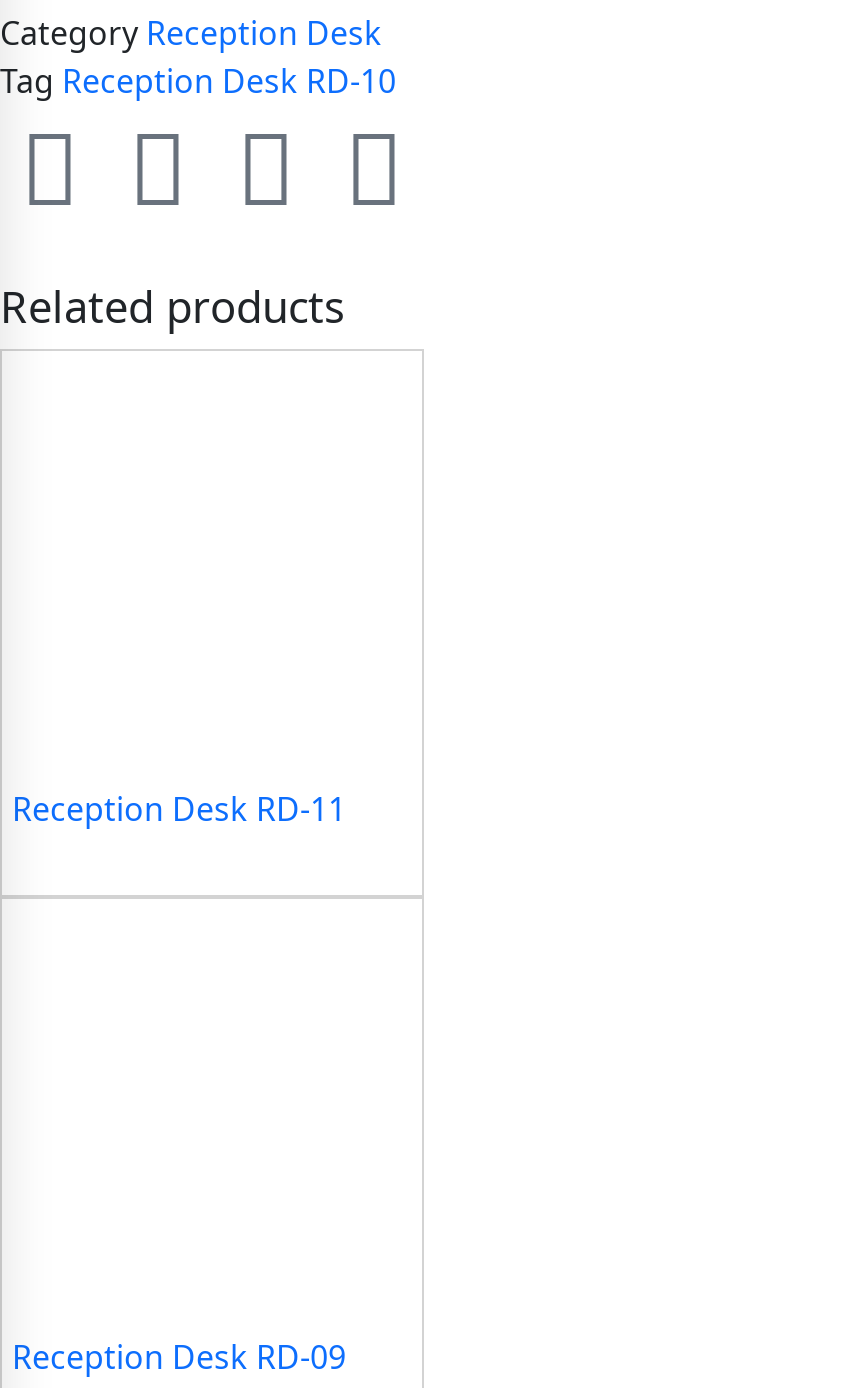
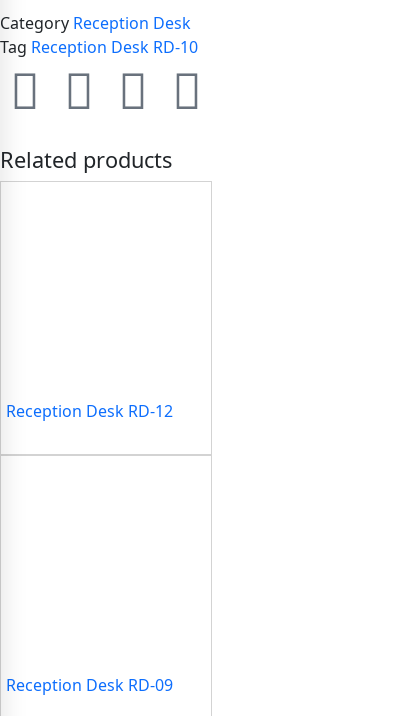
- Reception Desk RD-11
+ Reception Desk RD-12
